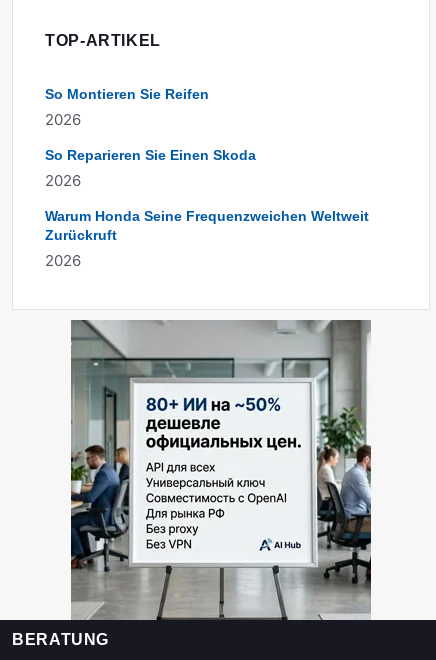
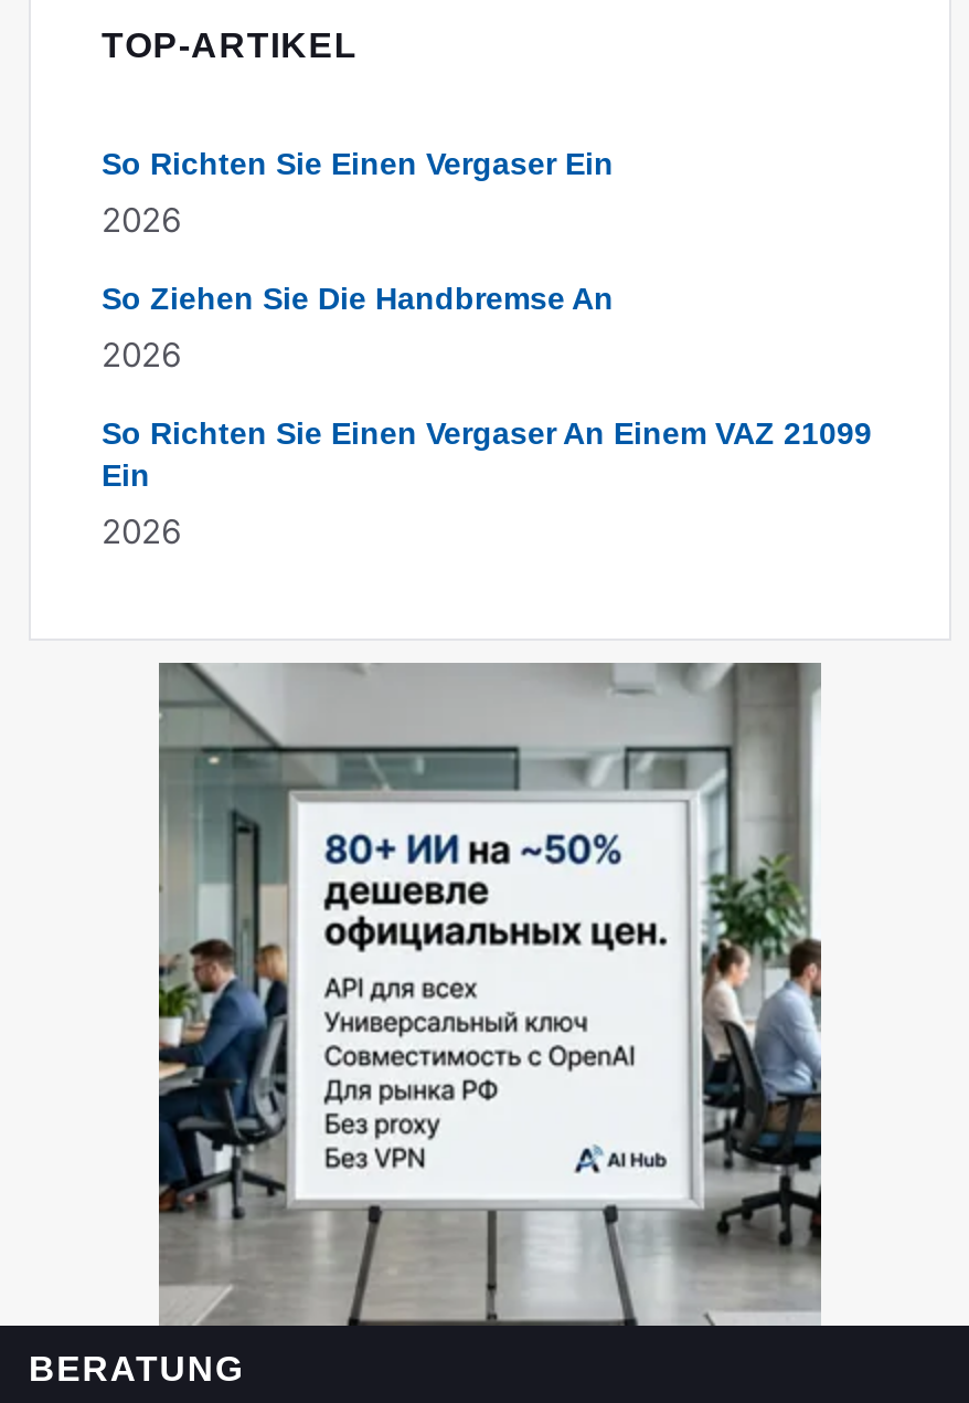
- So Montieren Sie Reifen
+ So Richten Sie Einen Vergaser Ein

- So Reparieren Sie Einen Skoda
+ So Ziehen Sie Die Handbremse An

- Warum Honda Seine Frequenzweichen Weltweit
- Zurückruft
+ So Richten Sie Einen Vergaser An Einem VAZ 21099
+ Ein
